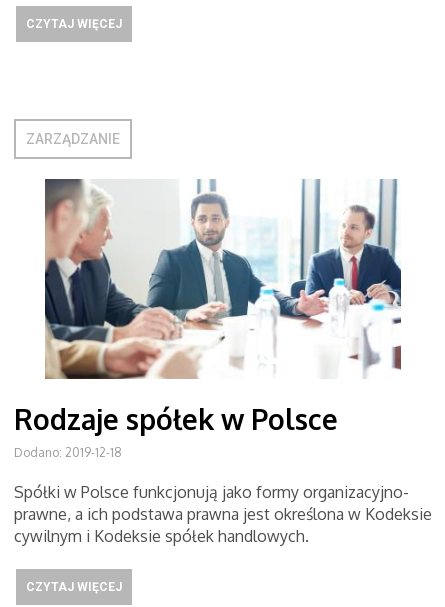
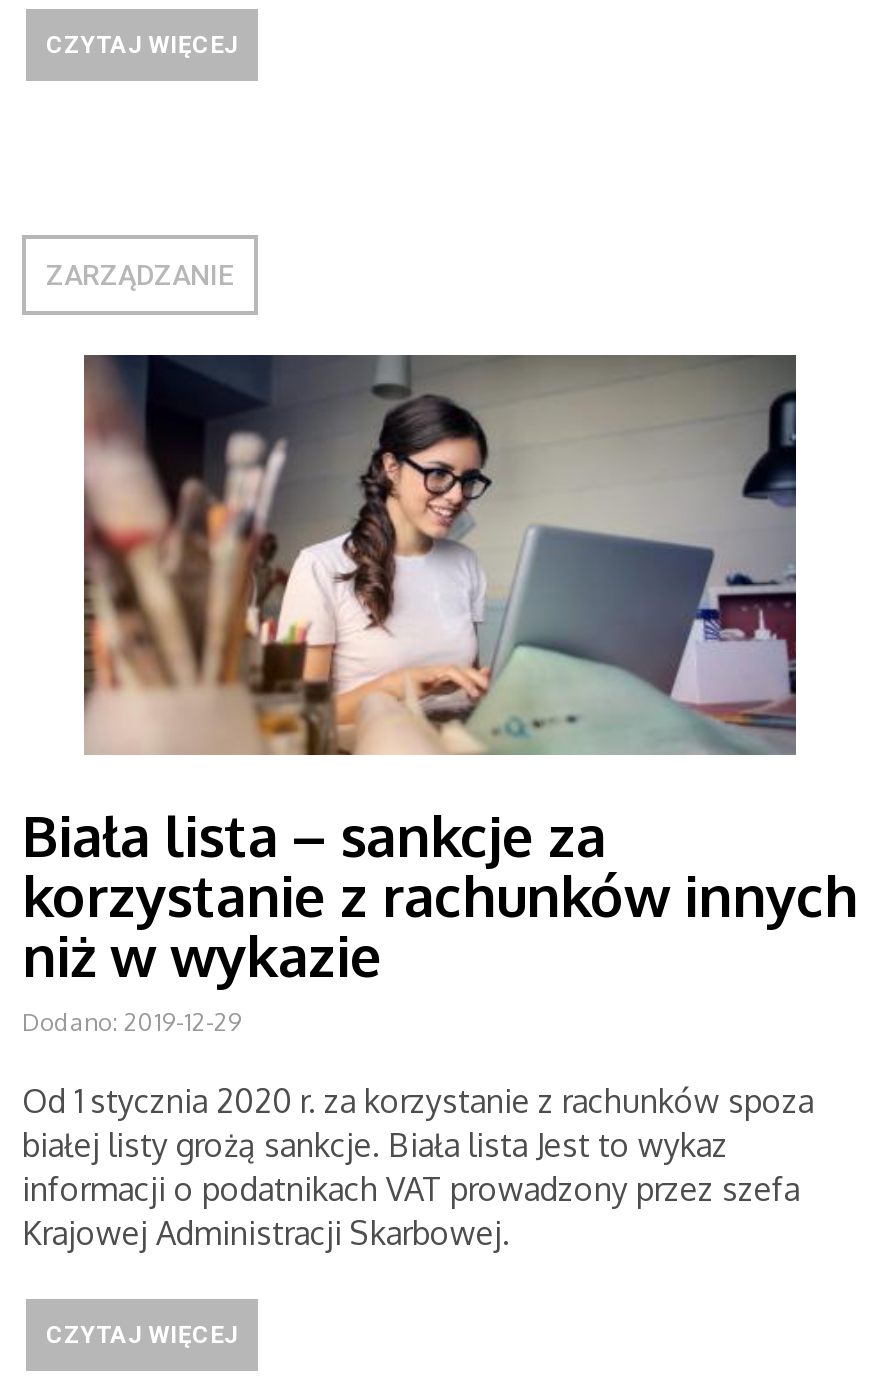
- [image]
+ [image]

- Rodzaje spółek w Polsce
- Dodano: 2019-12-18
+ Biała lista – sankcje za
+ korzystanie z rachunków innych
+ niż w wykazie
+ Dodano: 2019-12-29

- Spółki w Polsce funkcjonują jako formy organizacyjno-
- prawne, a ich podstawa prawna jest określona w Kodeksie
- cywilnym i Kodeksie spółek handlowych.
+ Od 1 stycznia 2020 r. za korzystanie z rachunków spoza
+ białej listy grożą sankcje. Biała lista Jest to wykaz
+ informacji o podatnikach VAT prowadzony przez szefa
+ Krajowej Administracji Skarbowej.
